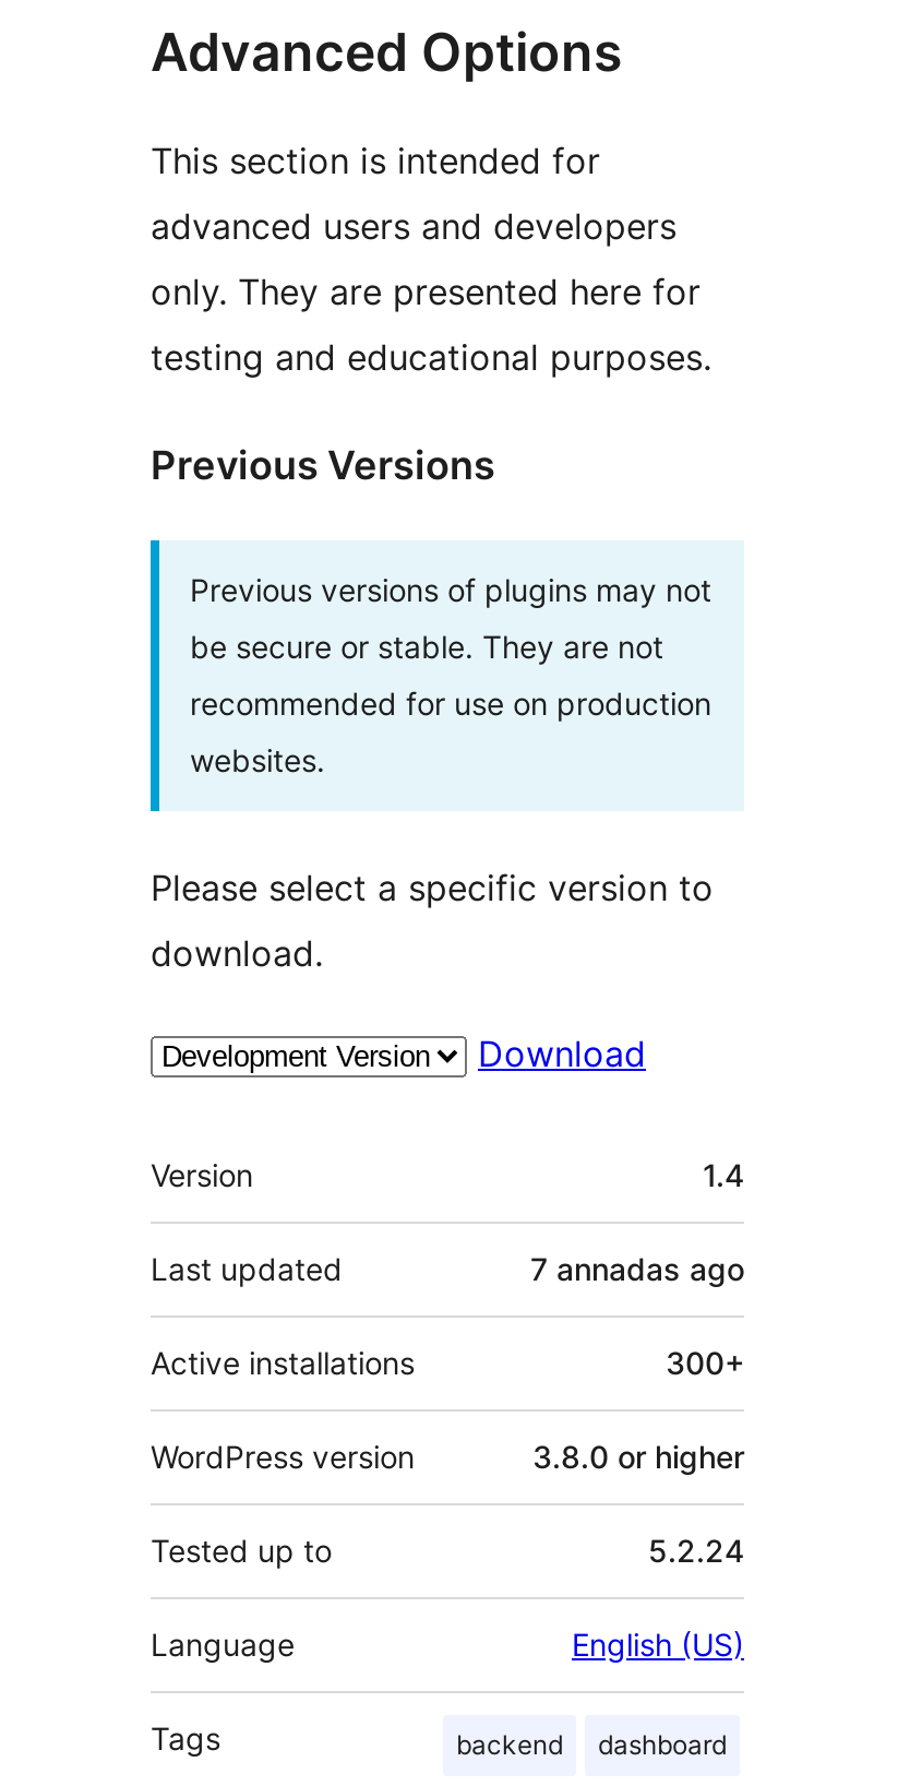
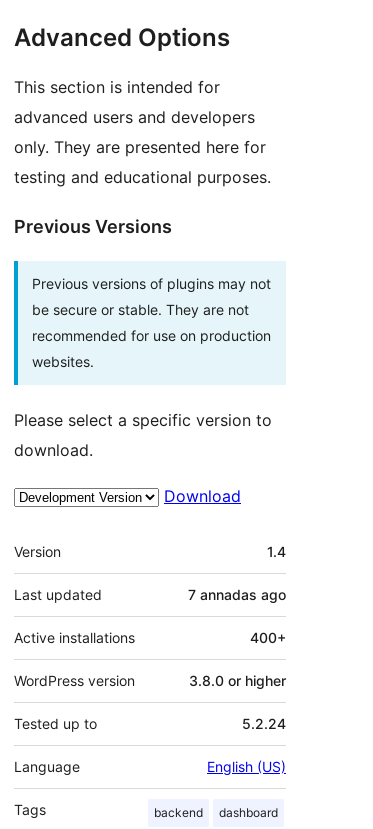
- 300+
+ 400+
